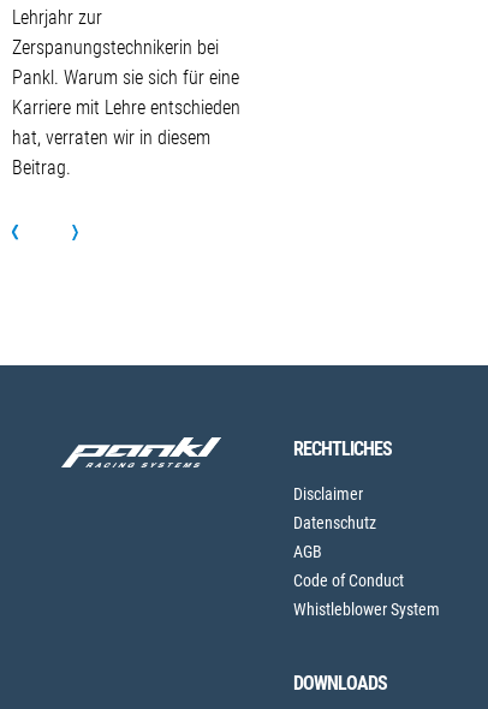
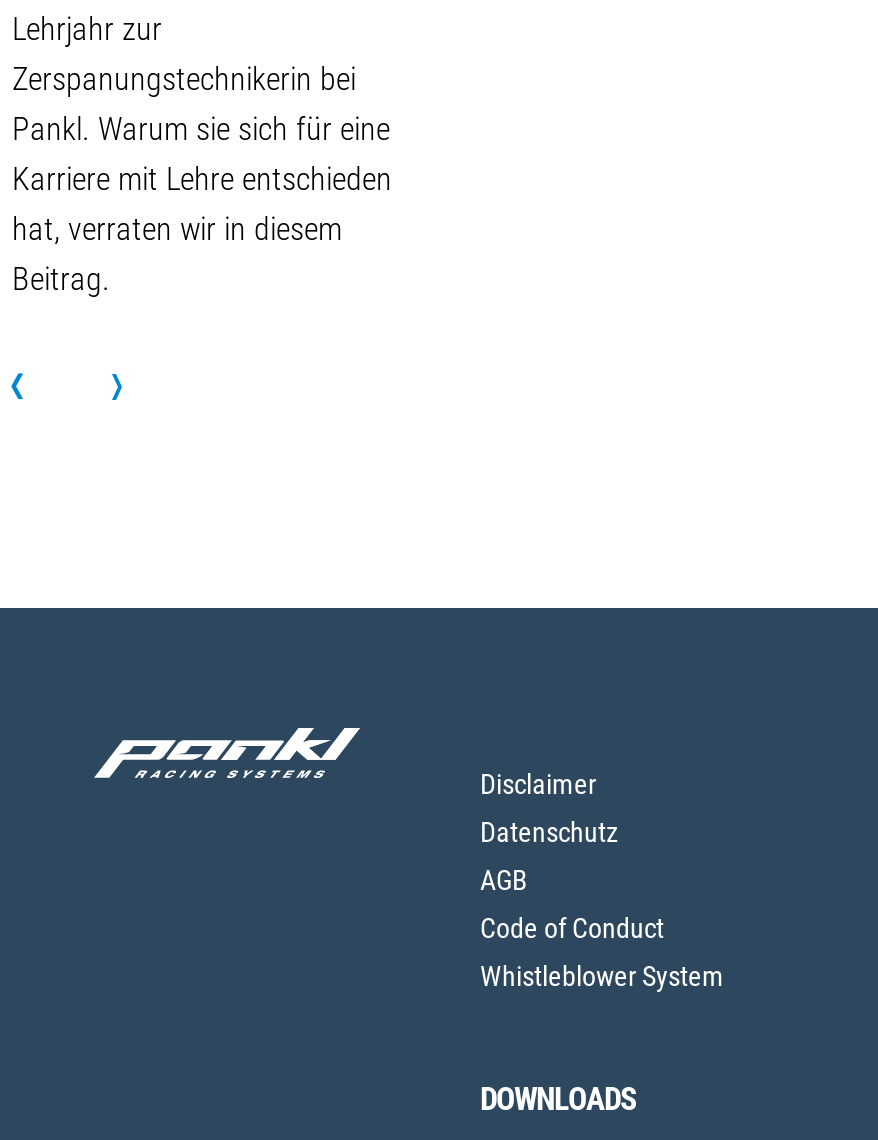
- RECHTLICHES
